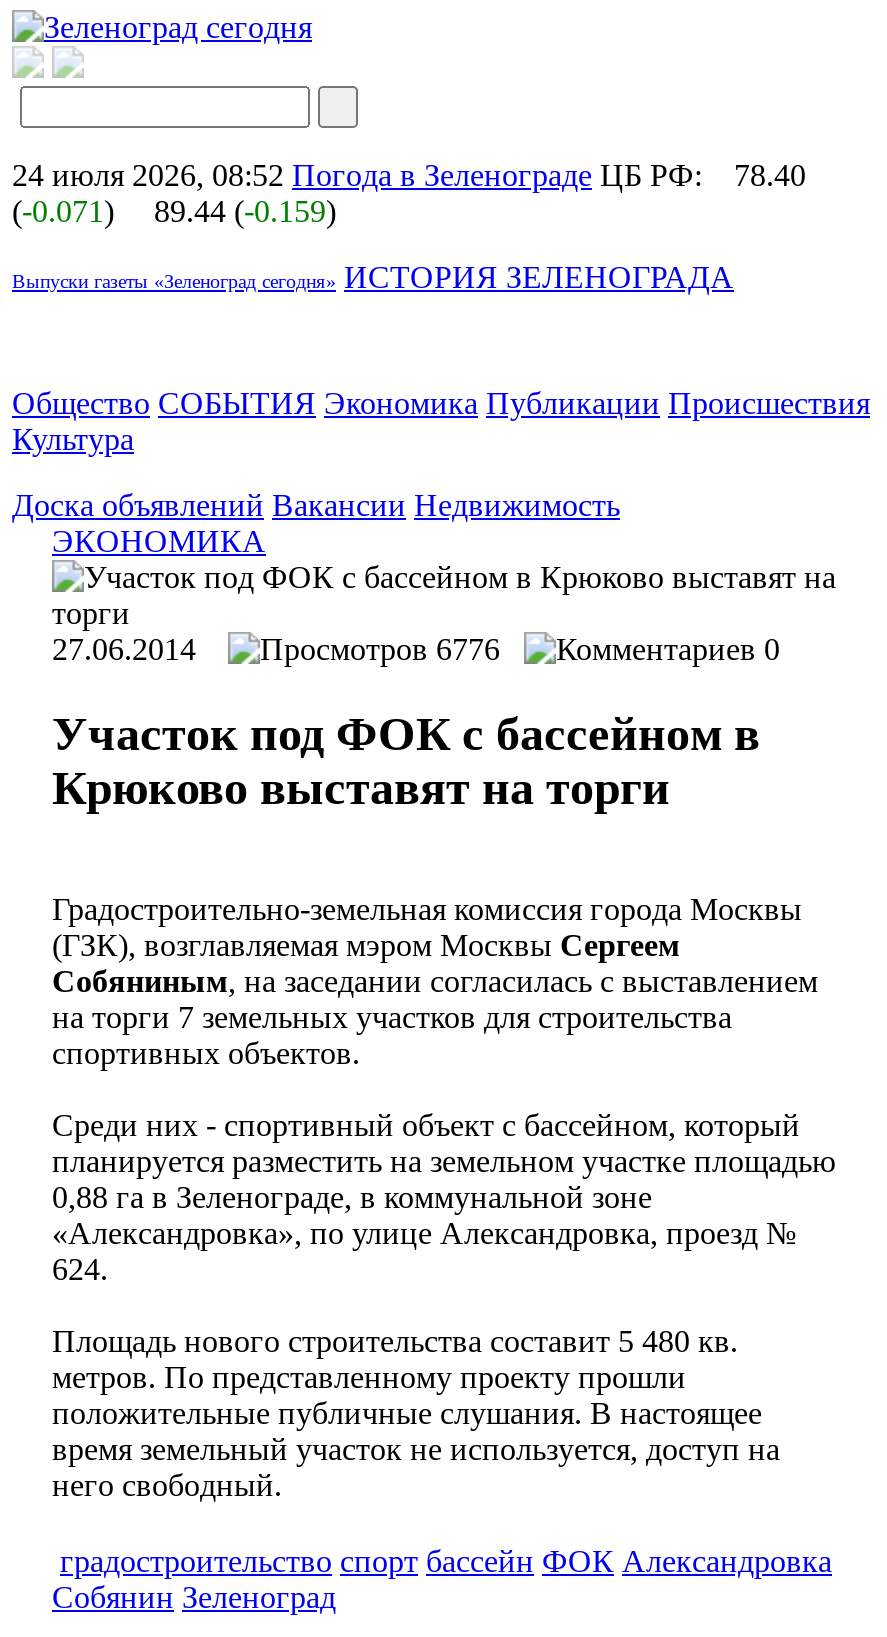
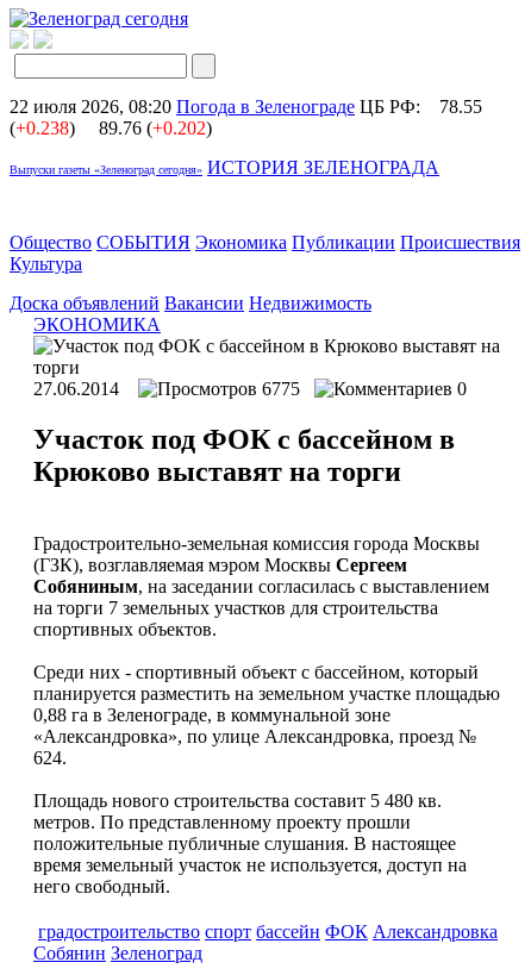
- 24 июля 2026, 08:52 Погода в Зеленограде ЦБ РФ: 78.40
+ 22 июля 2026, 08:20 Погода в Зеленограде ЦБ РФ: 78.55

- (-0.071)
+ (+0.238)

- 89.44 (-0.159)
+ 89.76 (+0.202)

- 6776
+ 6775
